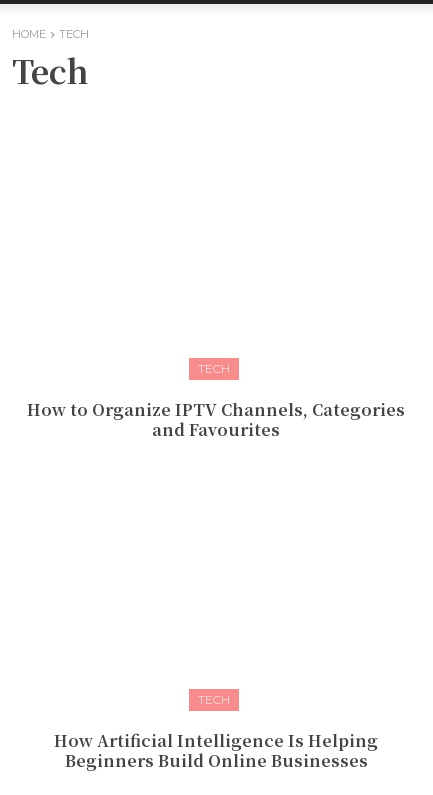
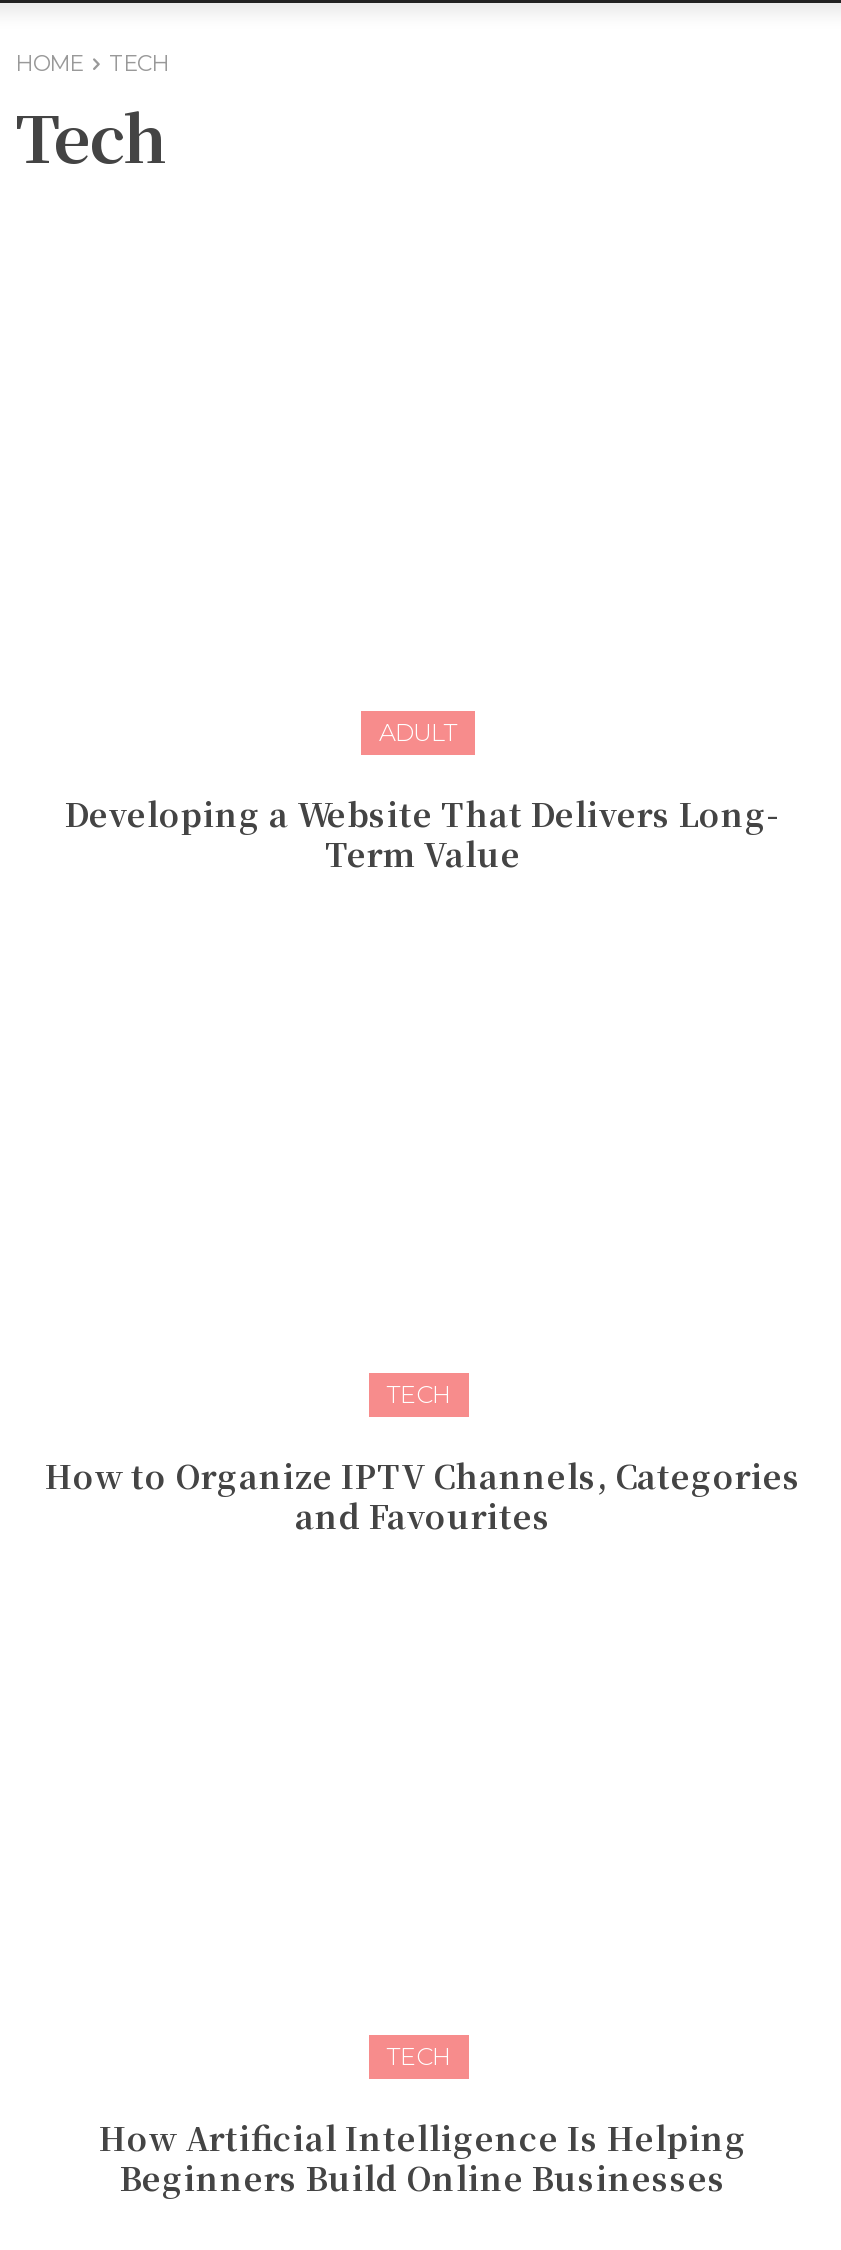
+ ADULT
+ Developing a Website That Delivers Long-
+ Term Value
